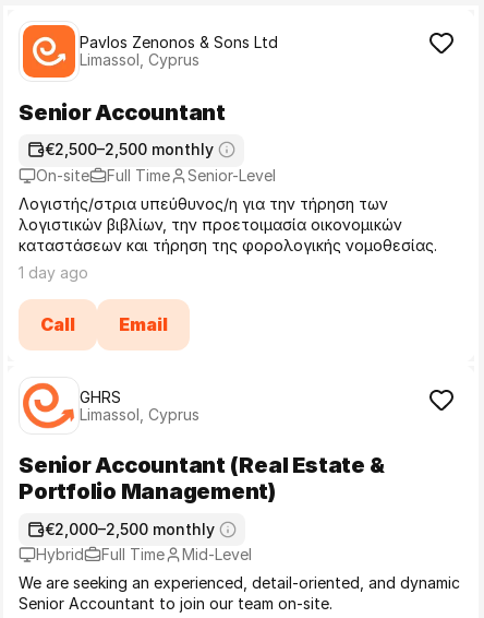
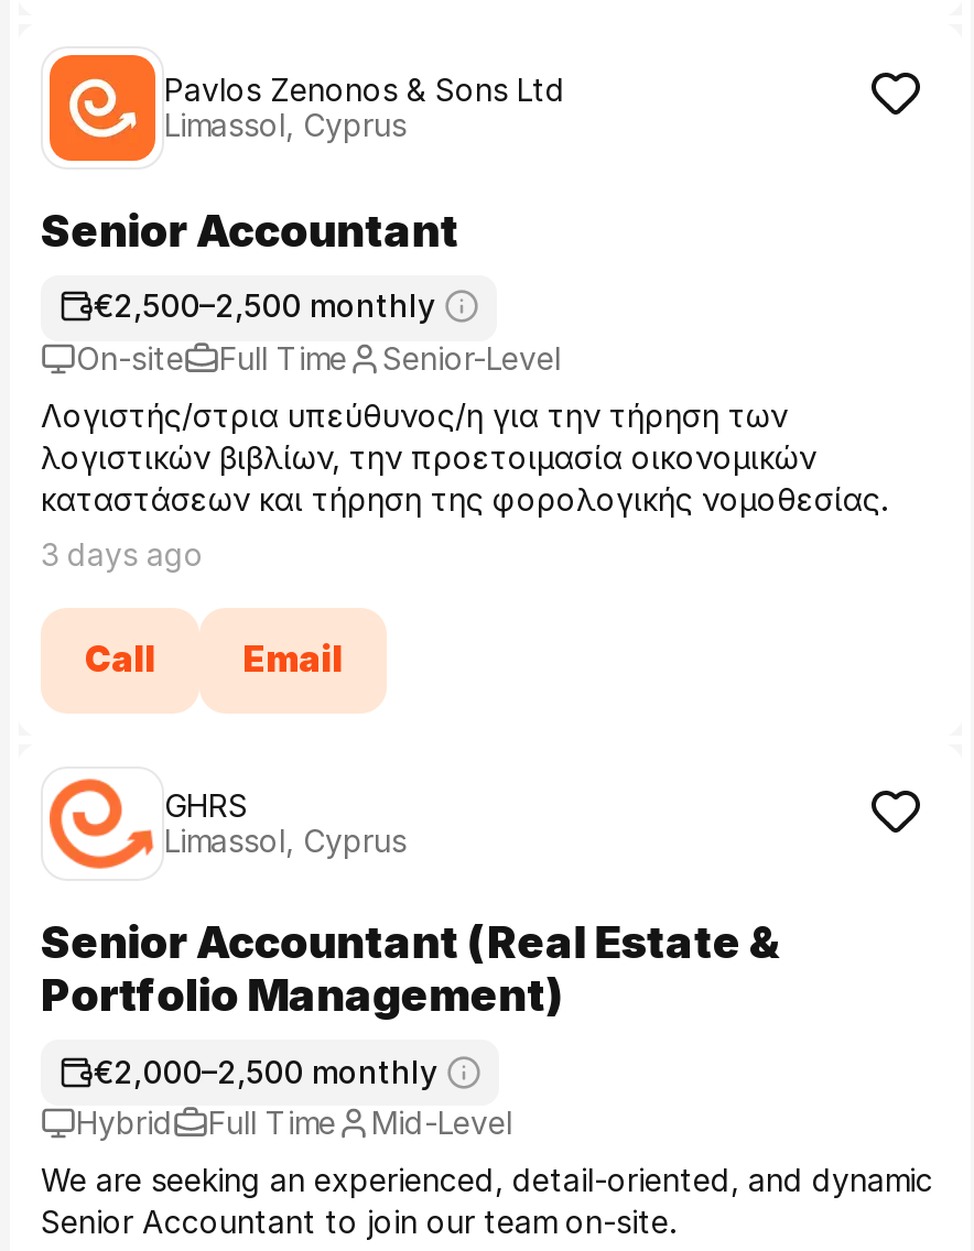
- 1 day ago
+ 3 days ago
